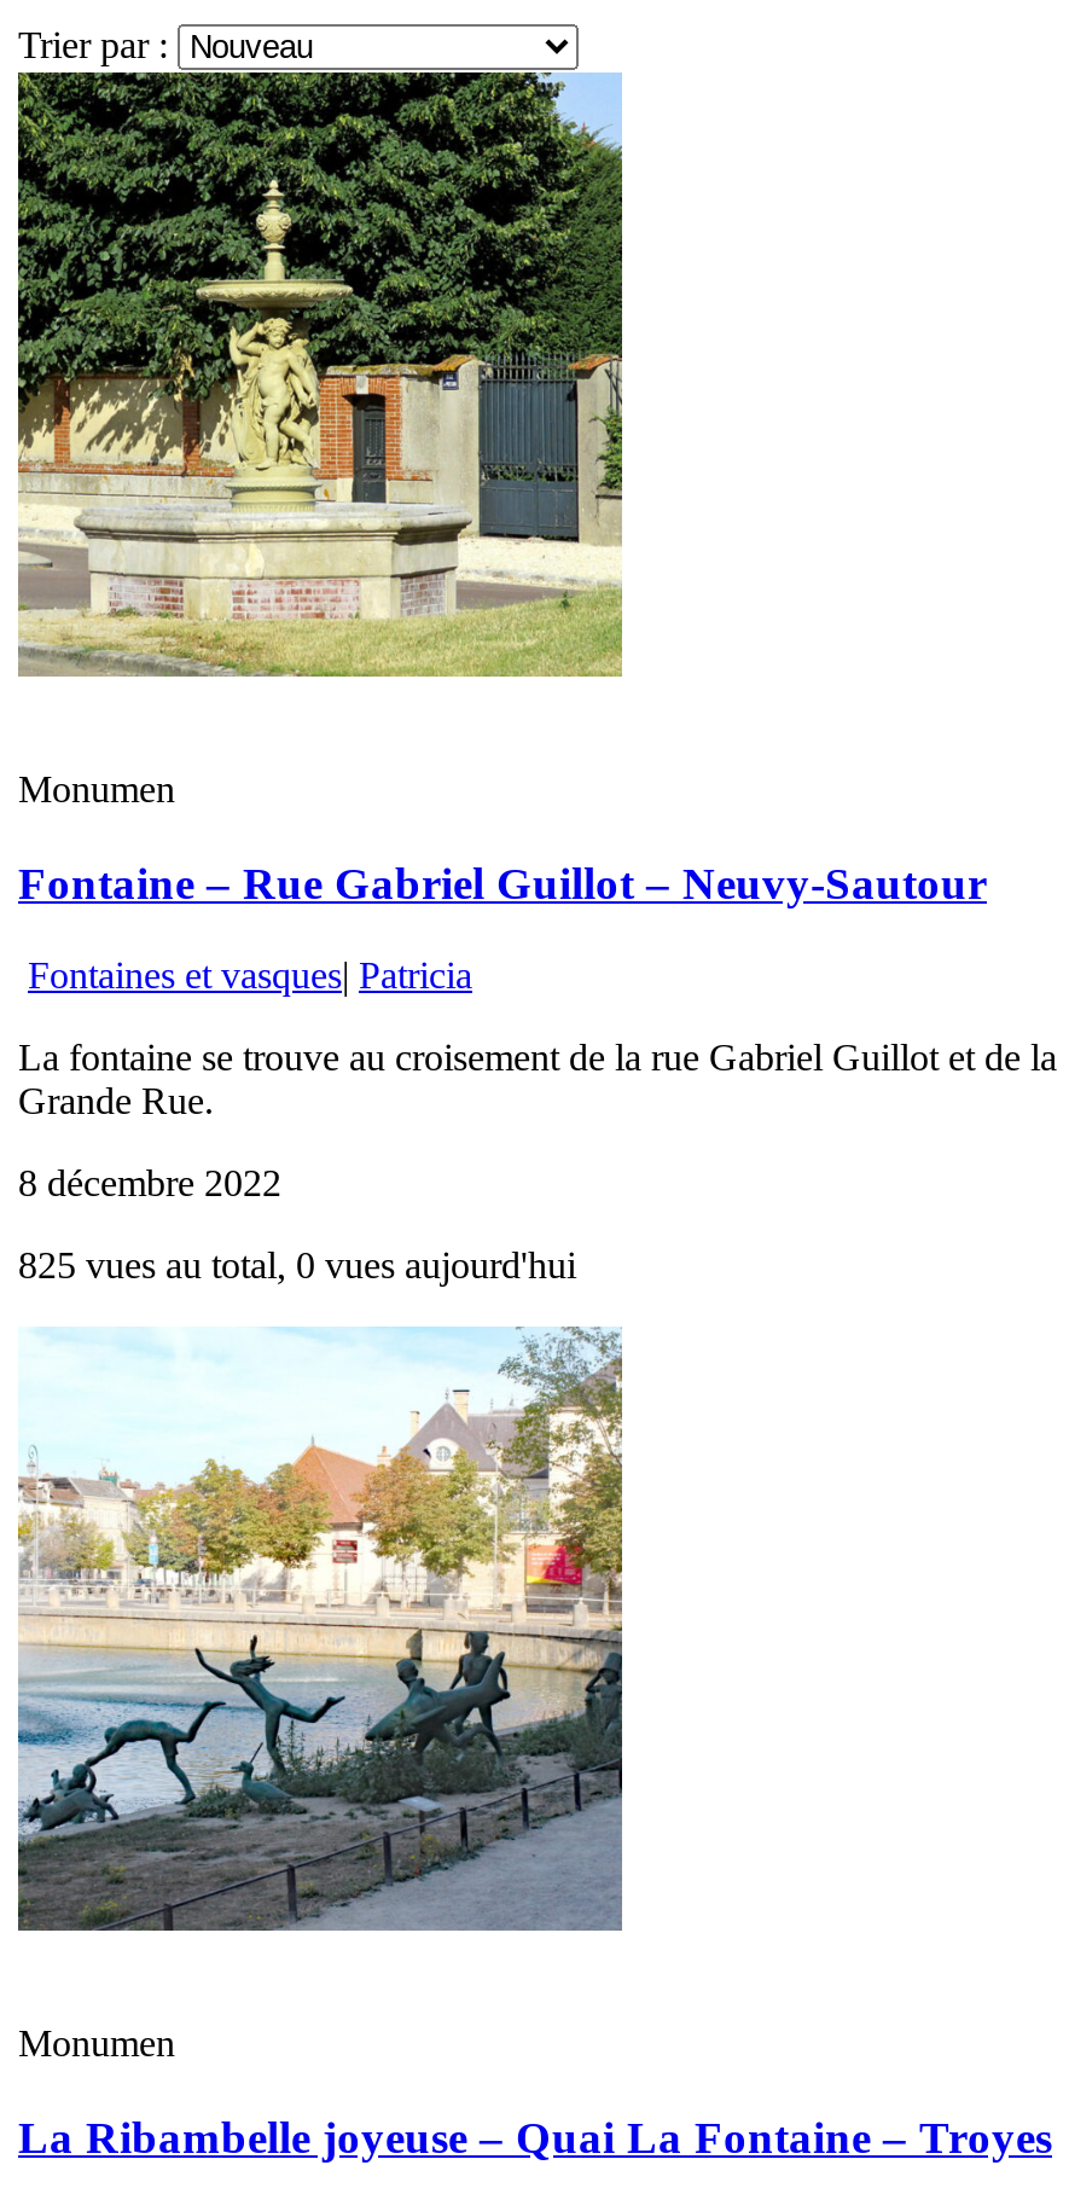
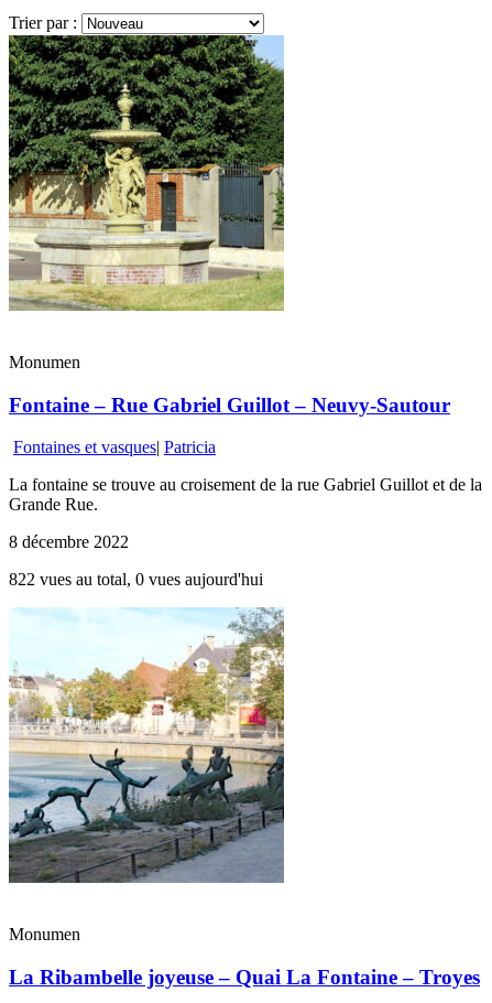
- 825 vues au total, 0 vues aujourd'hui
+ 822 vues au total, 0 vues aujourd'hui
